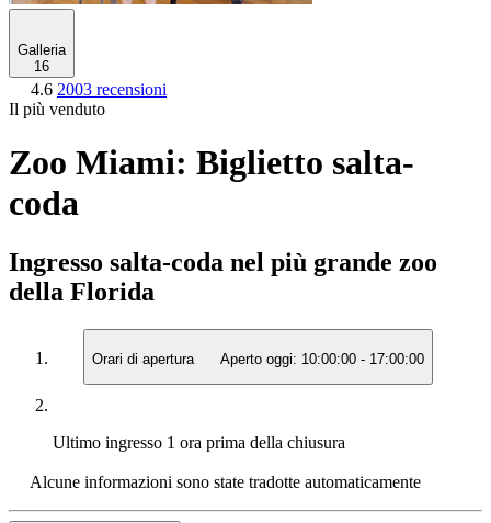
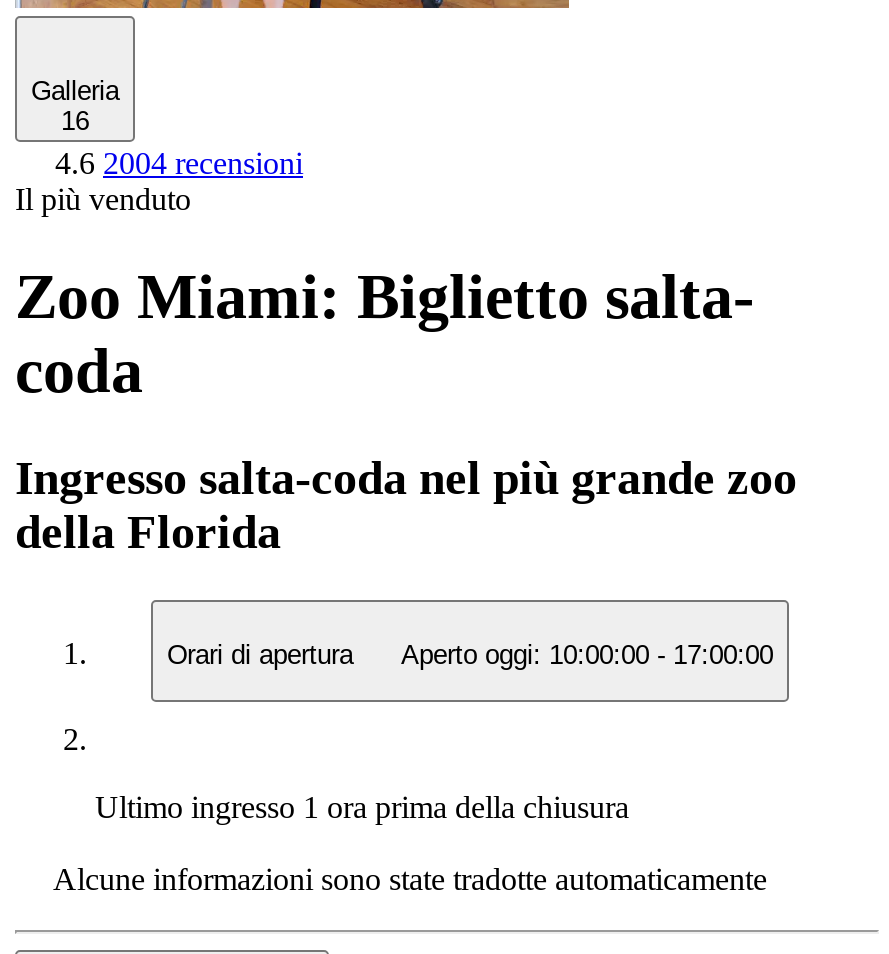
- 4.6 2003 recensioni
+ 4.6 2004 recensioni
